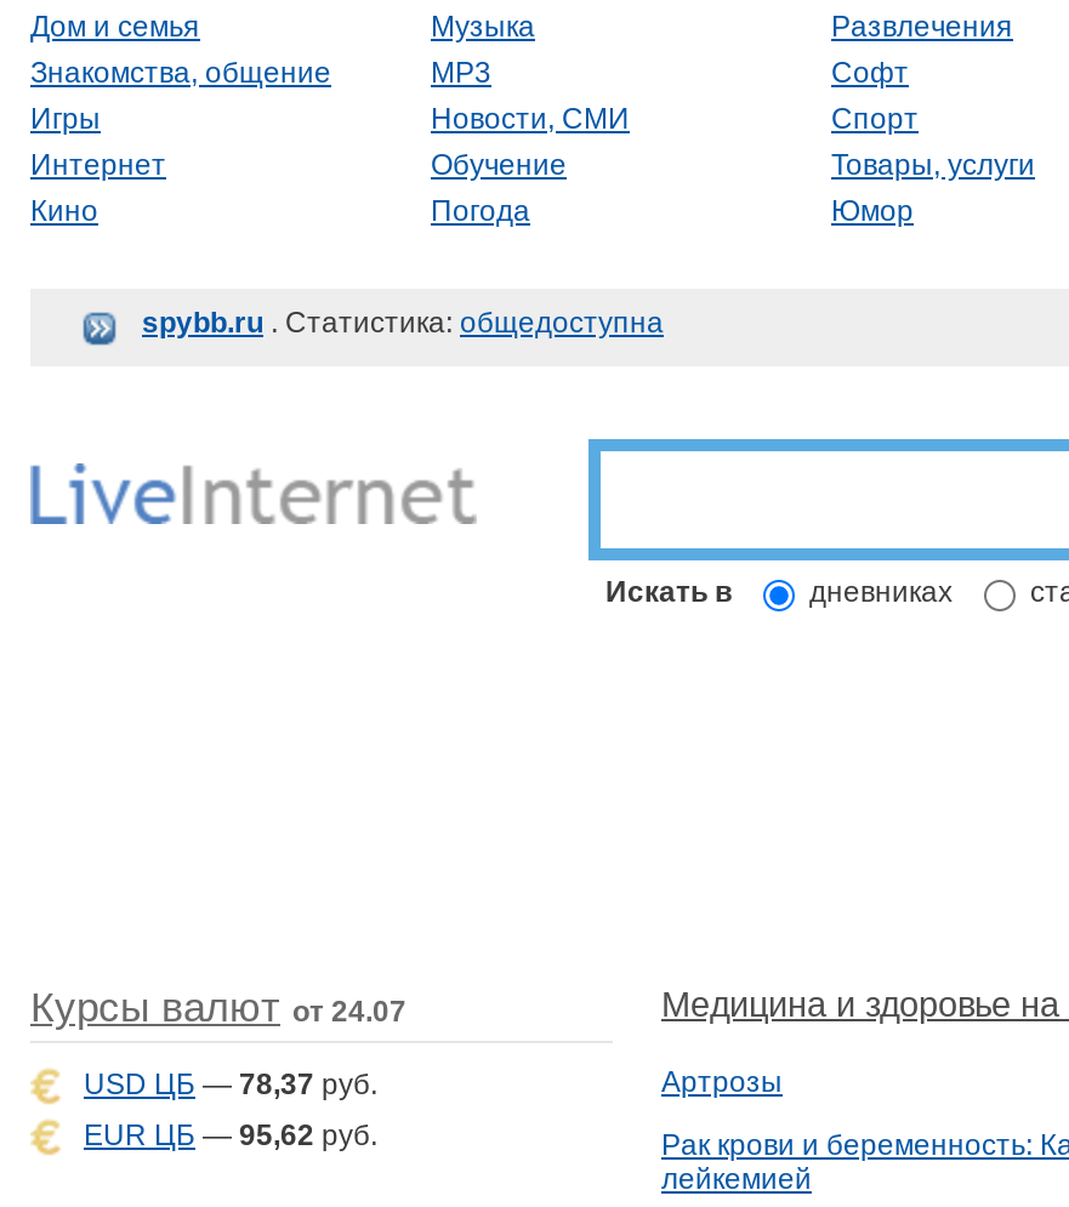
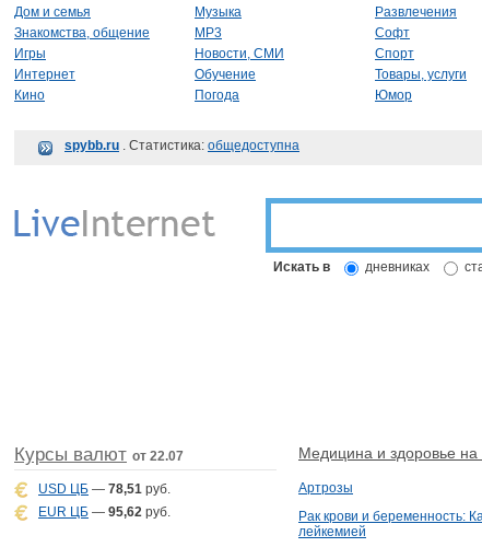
- Курсы валют от 24.07
+ Курсы валют от 22.07

- USD ЦБ — 78,37 руб.
+ USD ЦБ — 78,51 руб.
